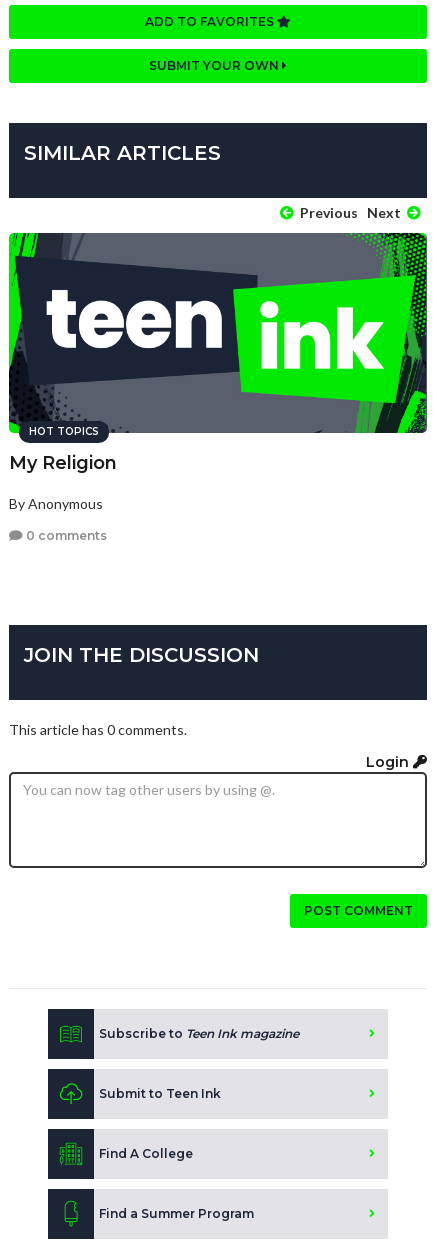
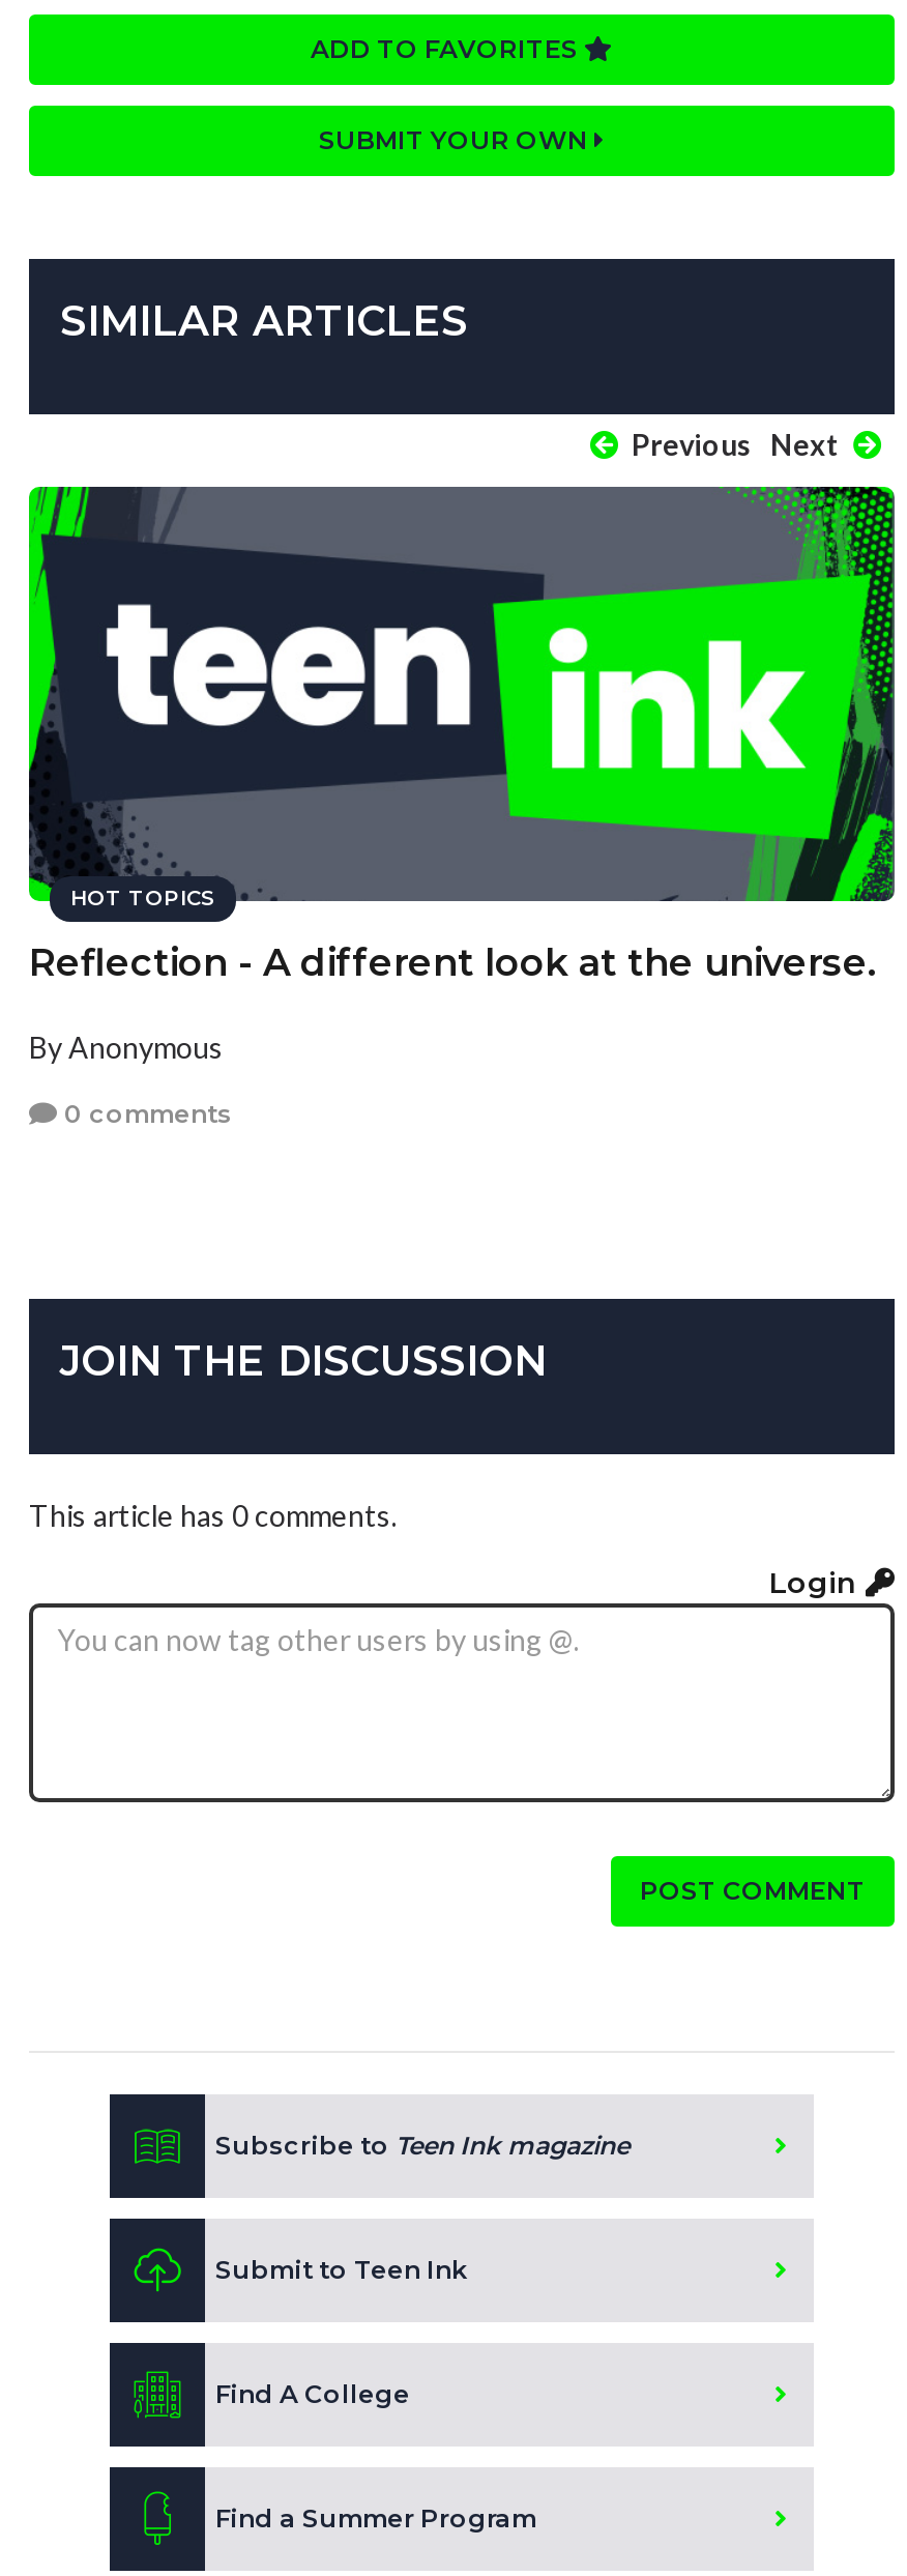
- My Religion
+ Reflection - A different look at the universe.
